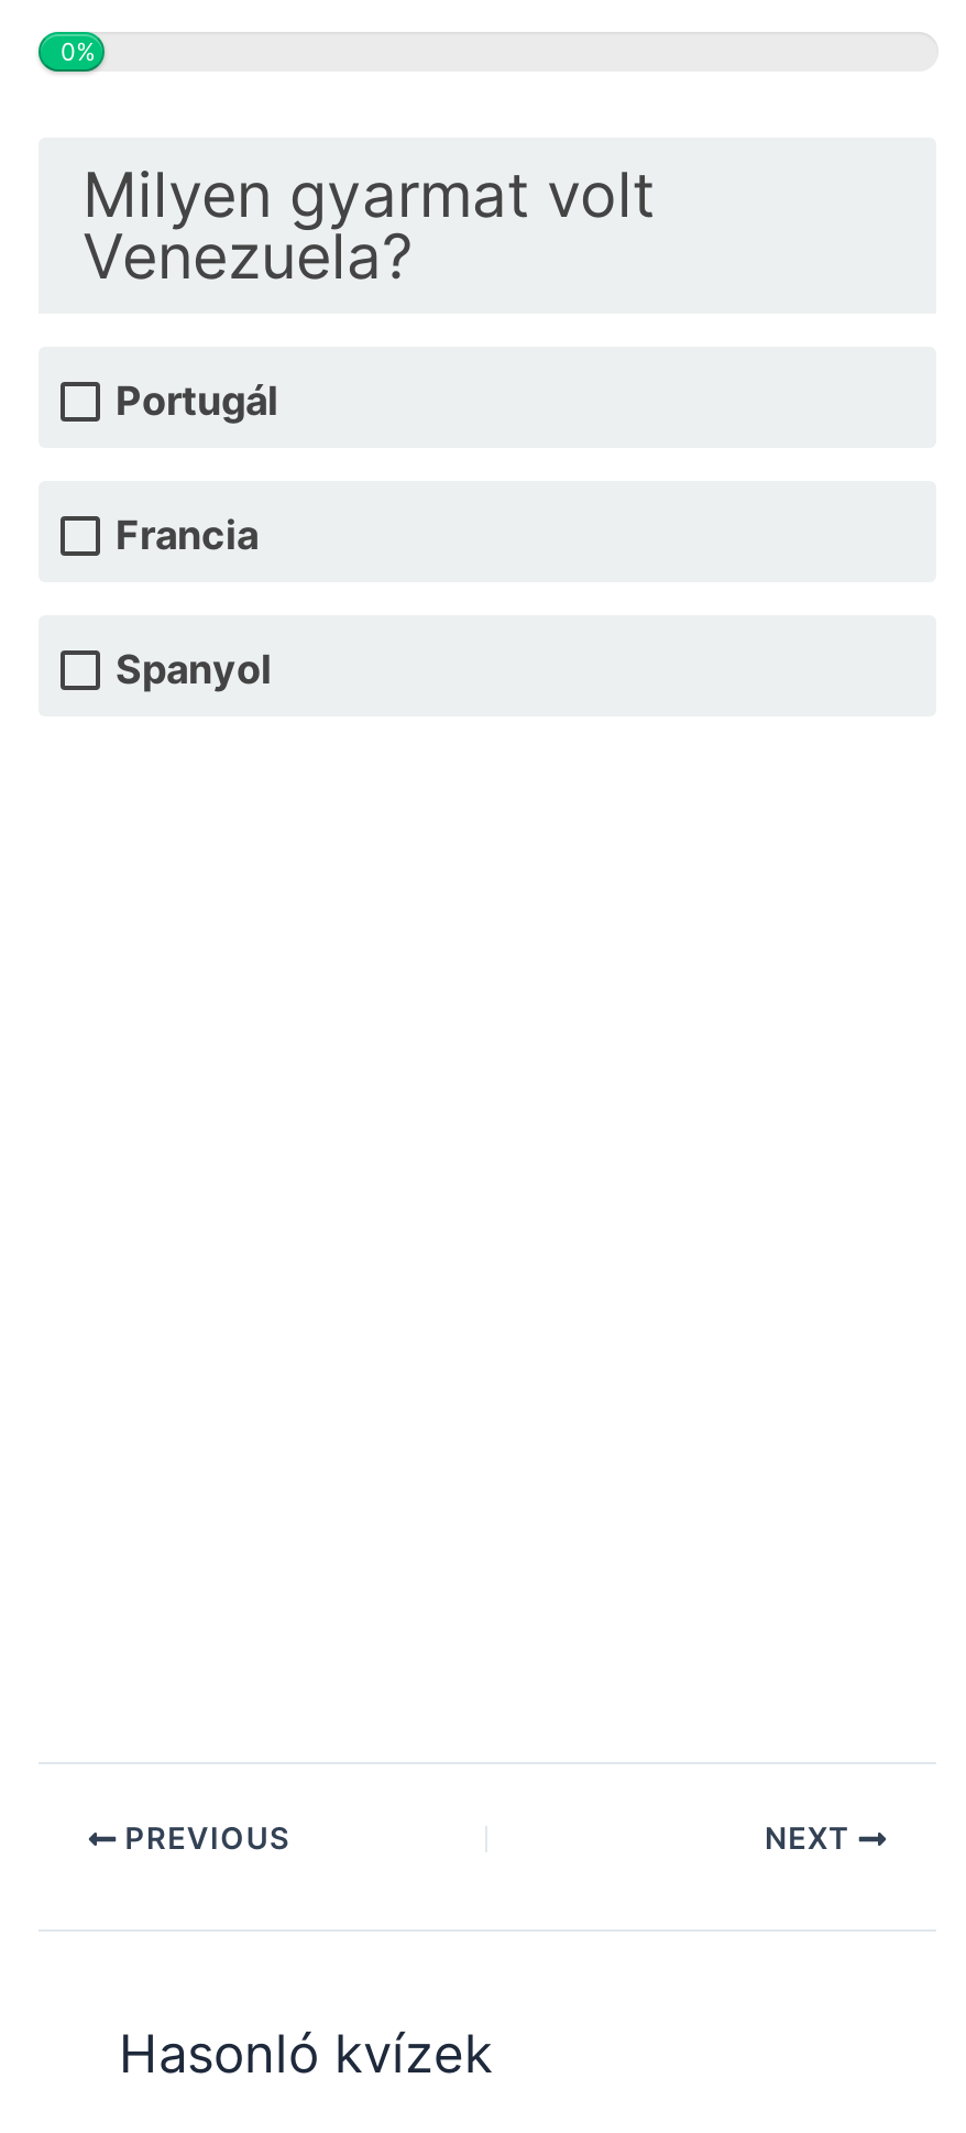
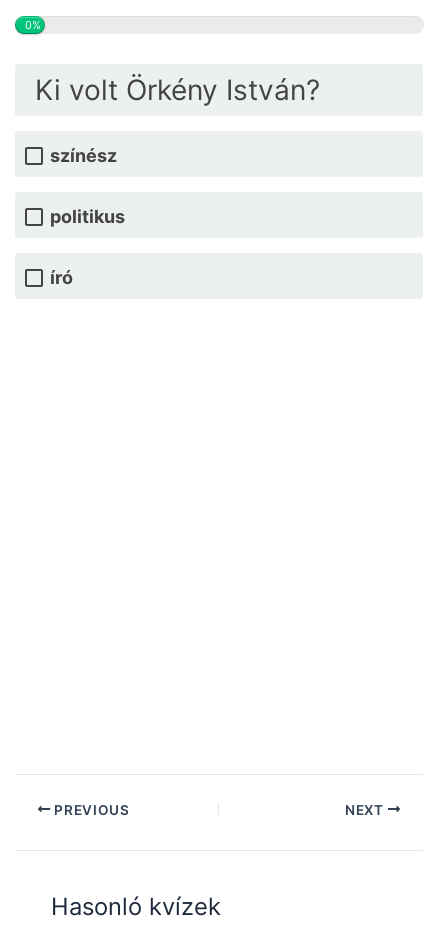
- Milyen gyarmat volt
- Venezuela?
+ Ki volt Örkény István?

- Portugál
+ színész

- Francia
+ politikus

- Spanyol
+ író
